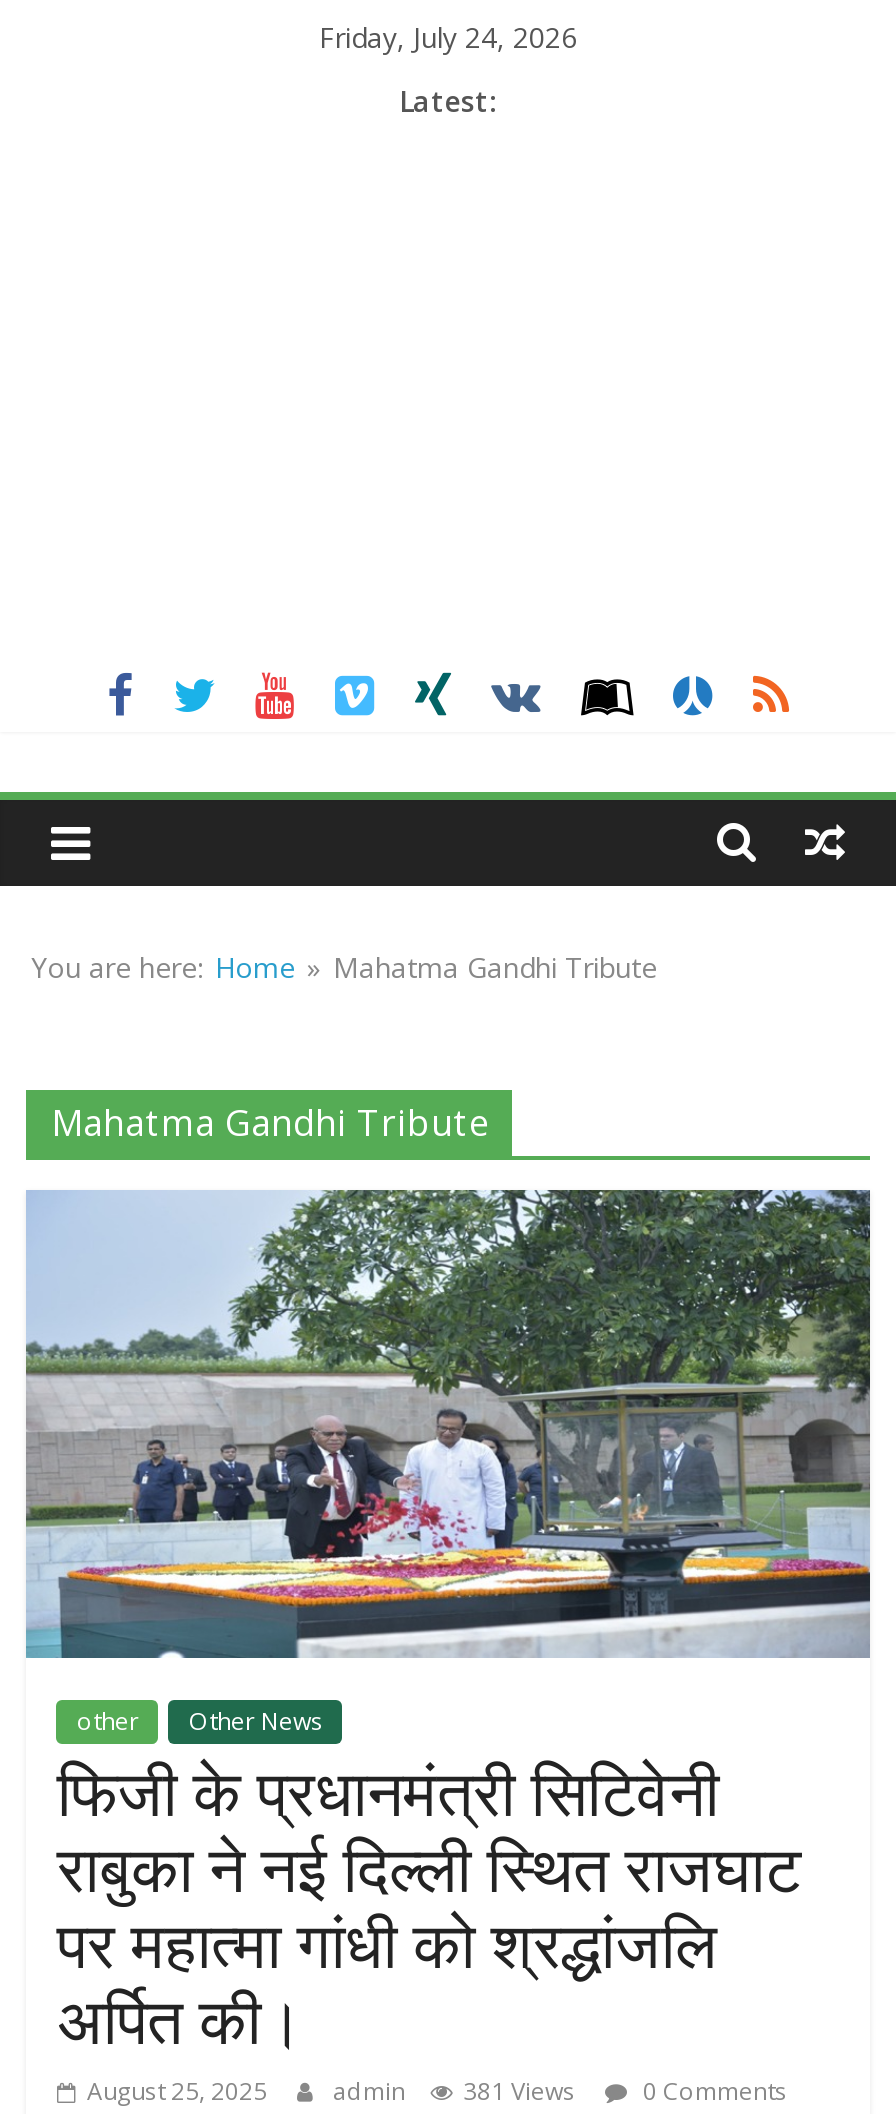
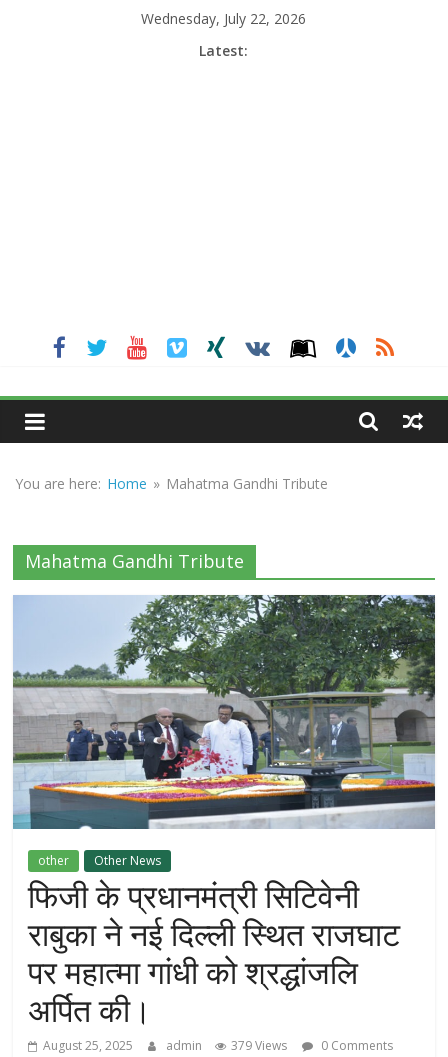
- Friday, July 24, 2026
+ Wednesday, July 22, 2026

- August 25, 2025 admin 381 Views 0 Comments
+ August 25, 2025 admin 379 Views 0 Comments
